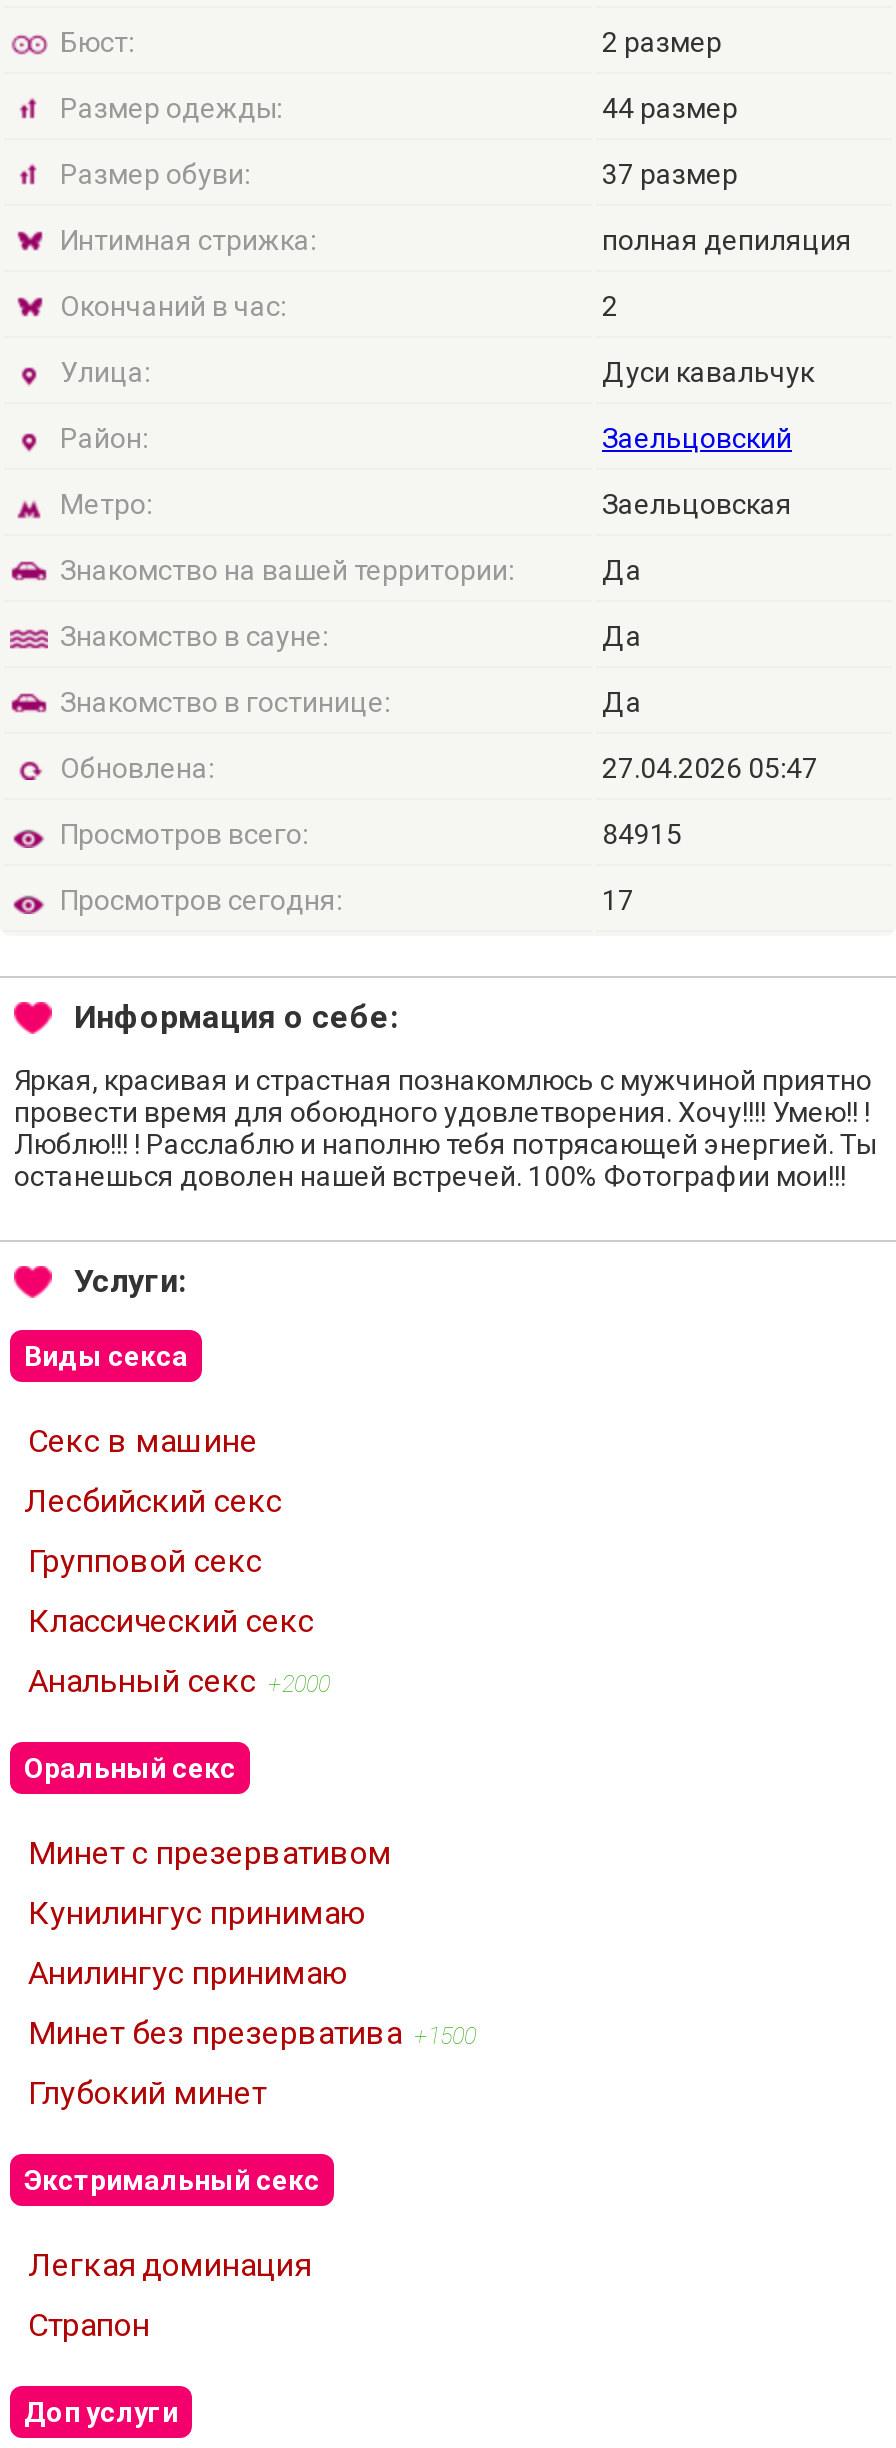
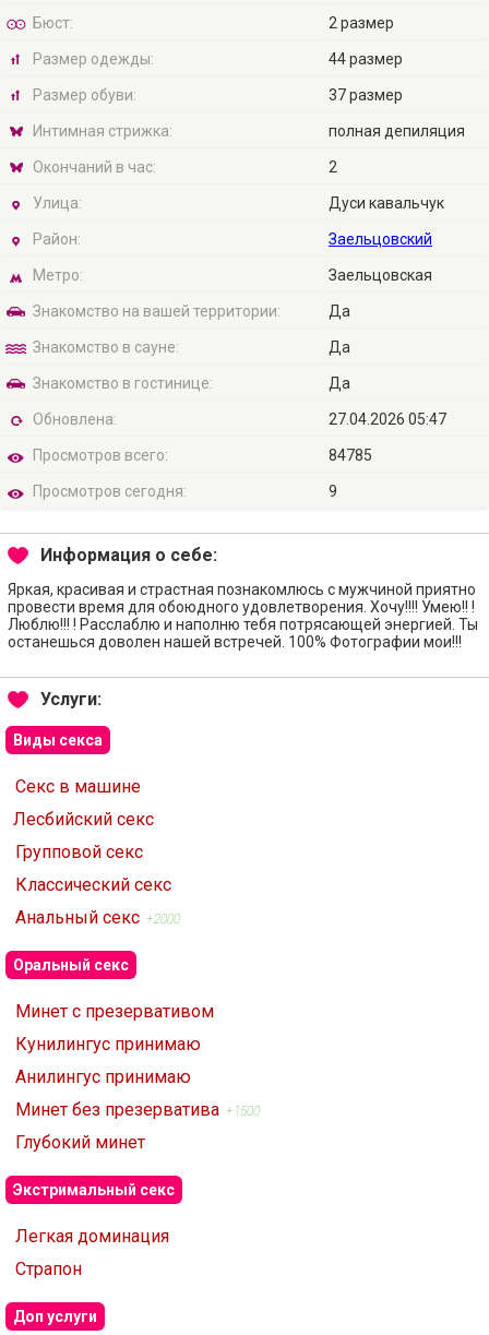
- 84915
+ 84785

- 17
+ 9
